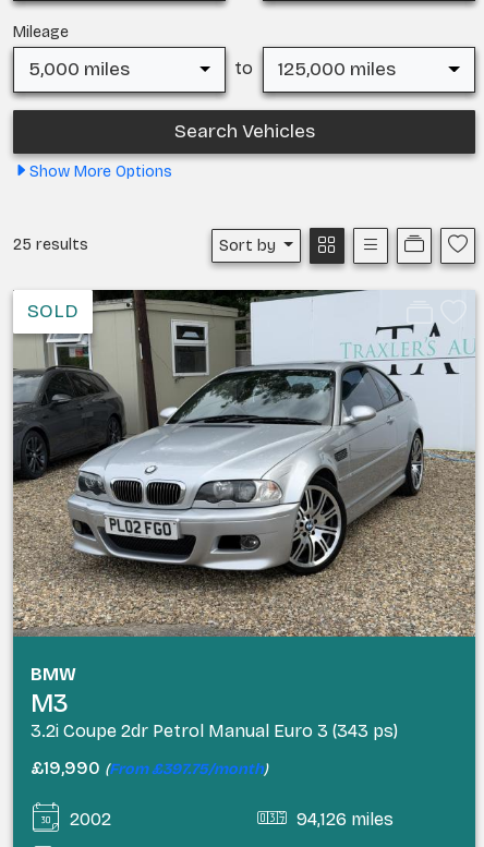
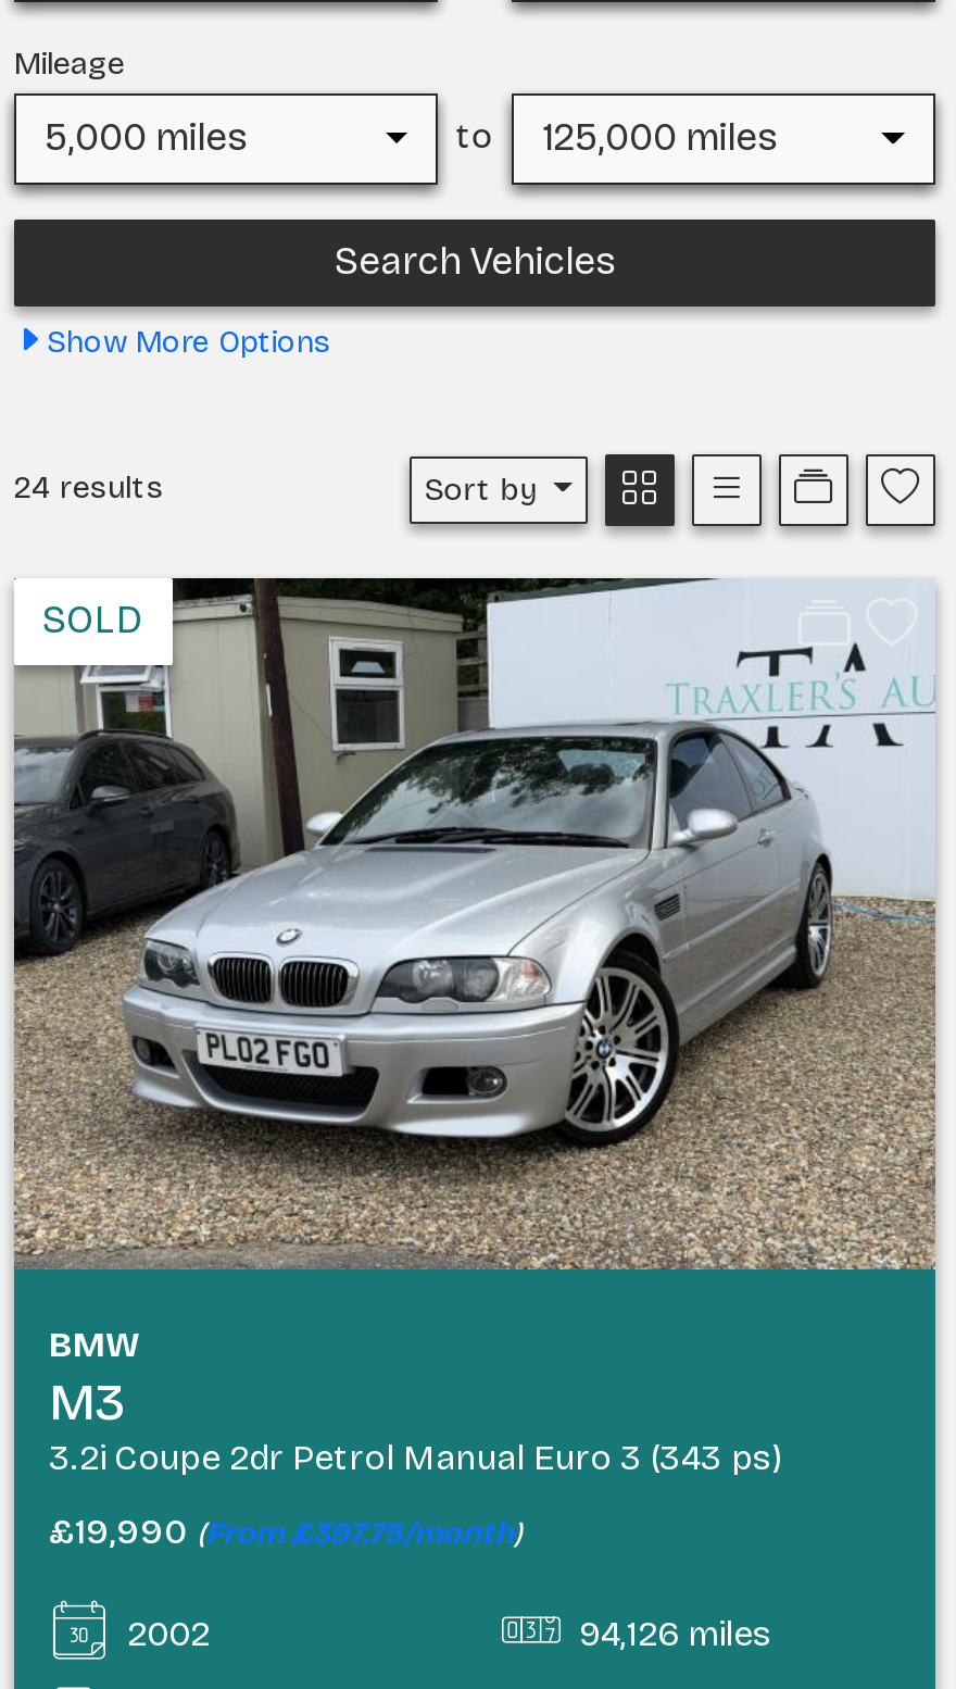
- 25 results
+ 24 results
